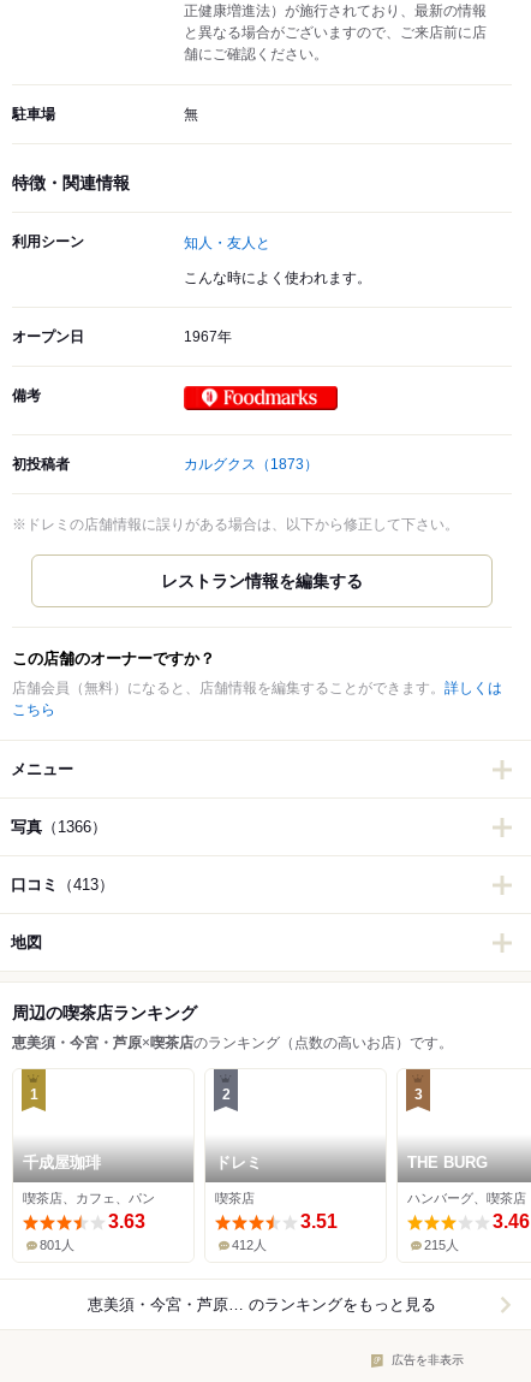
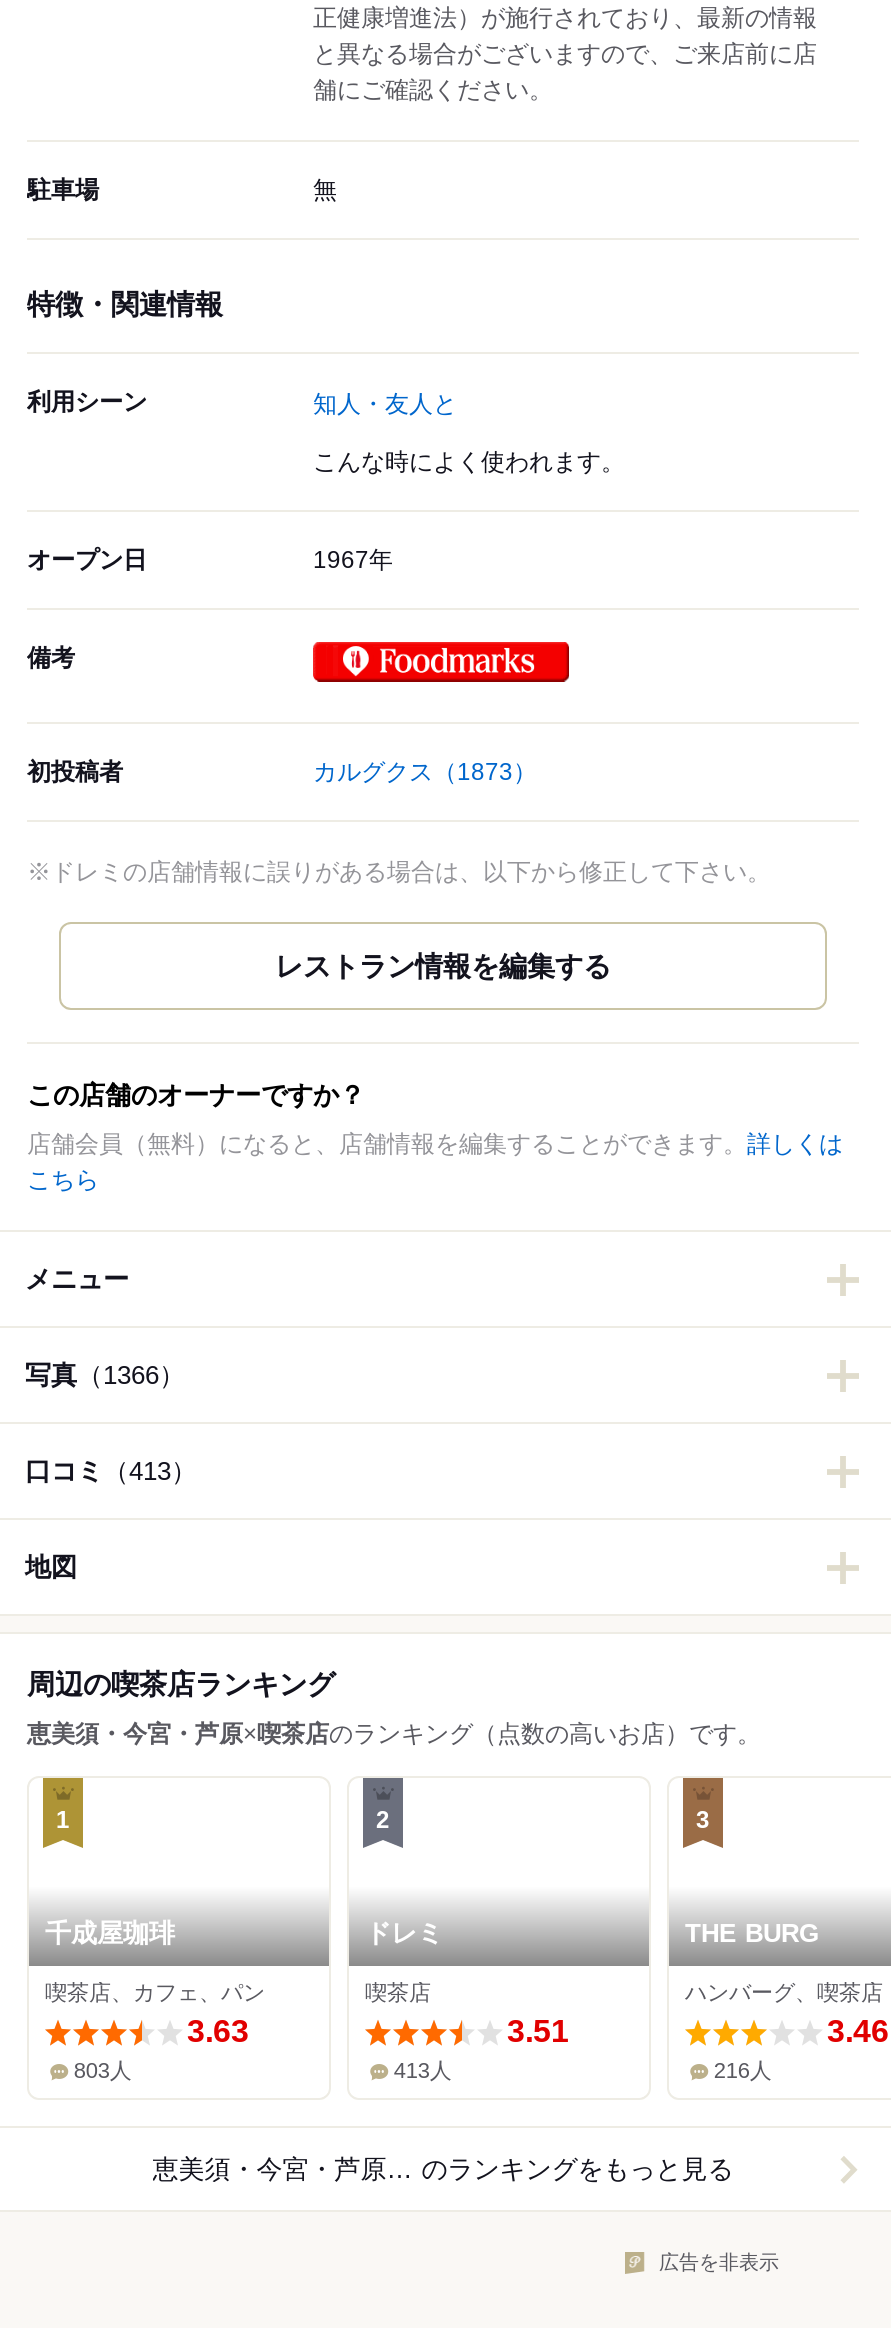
- 801人
+ 803人

- 412人
+ 413人

- 215人
+ 216人
